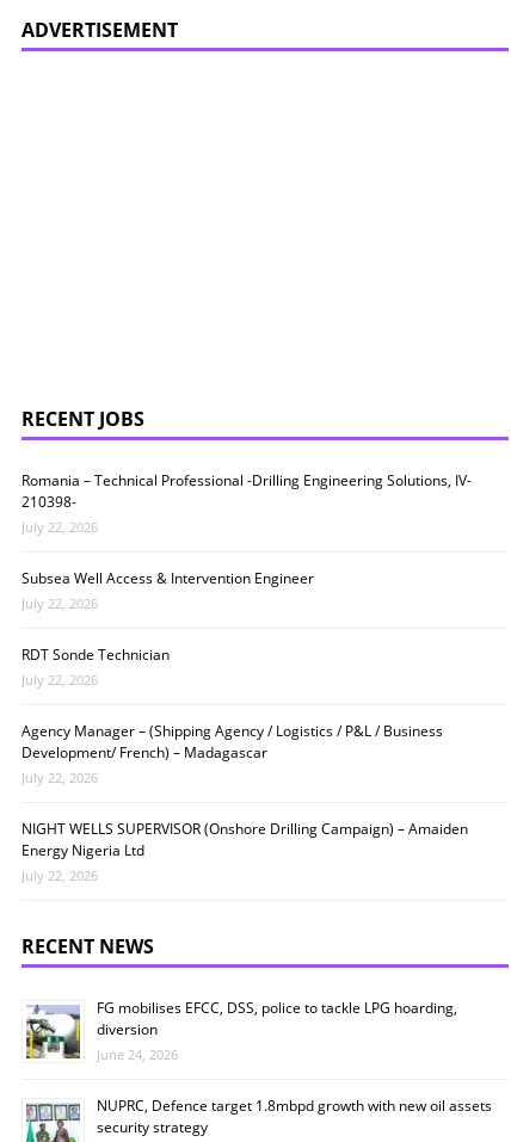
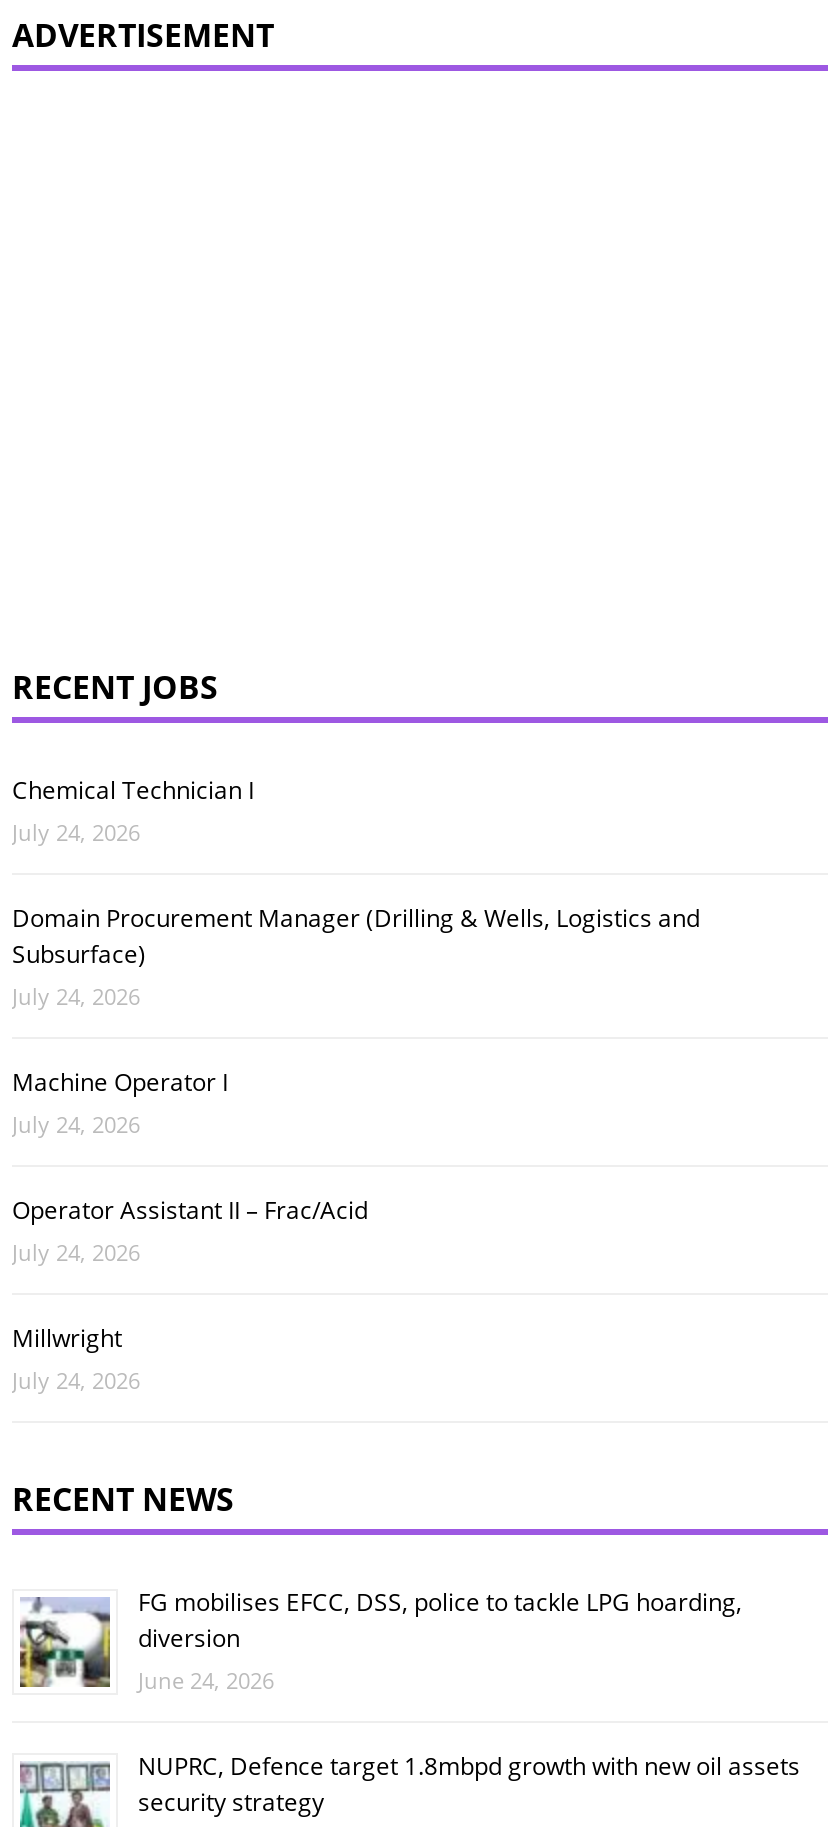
- Romania – Technical Professional -Drilling Engineering Solutions, IV-
- 210398-
- July 22, 2026
+ Chemical Technician I
+ July 24, 2026

- Subsea Well Access & Intervention Engineer
- July 22, 2026
+ Domain Procurement Manager (Drilling & Wells, Logistics and
+ Subsurface)
+ July 24, 2026

- RDT Sonde Technician
- July 22, 2026
+ Machine Operator I
+ July 24, 2026

- Agency Manager – (Shipping Agency / Logistics / P&L / Business
- Development/ French) – Madagascar
- July 22, 2026
+ Operator Assistant II – Frac/Acid
+ July 24, 2026

- NIGHT WELLS SUPERVISOR (Onshore Drilling Campaign) – Amaiden
- Energy Nigeria Ltd
- July 22, 2026
+ Millwright
+ July 24, 2026
